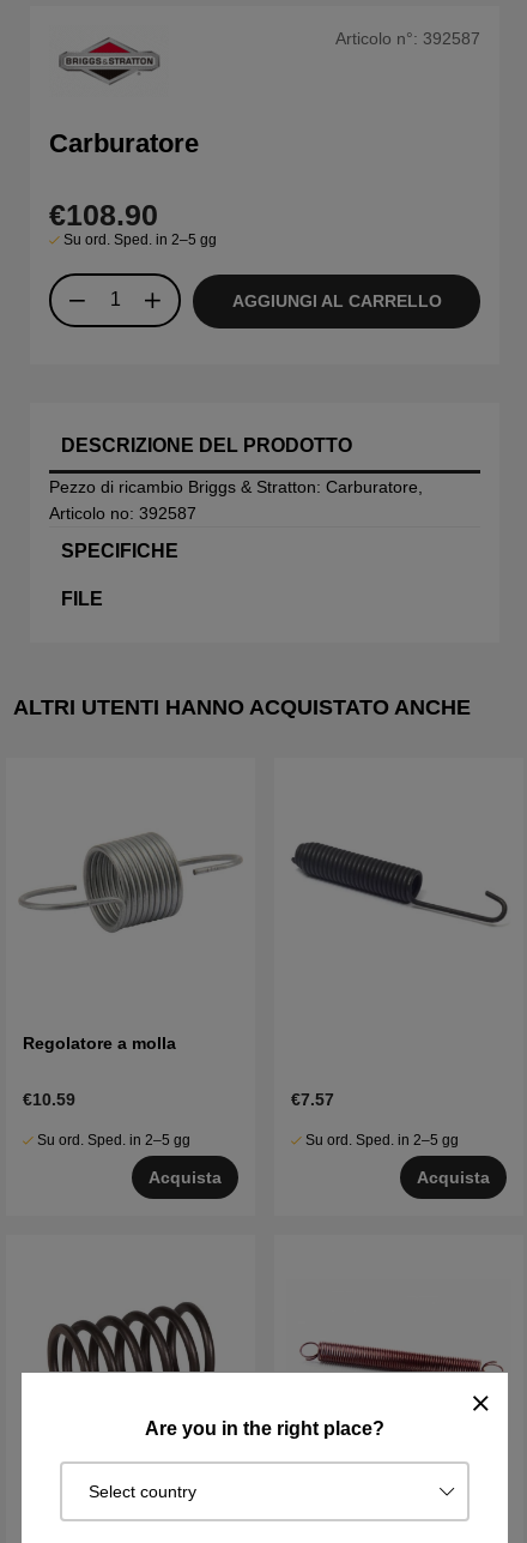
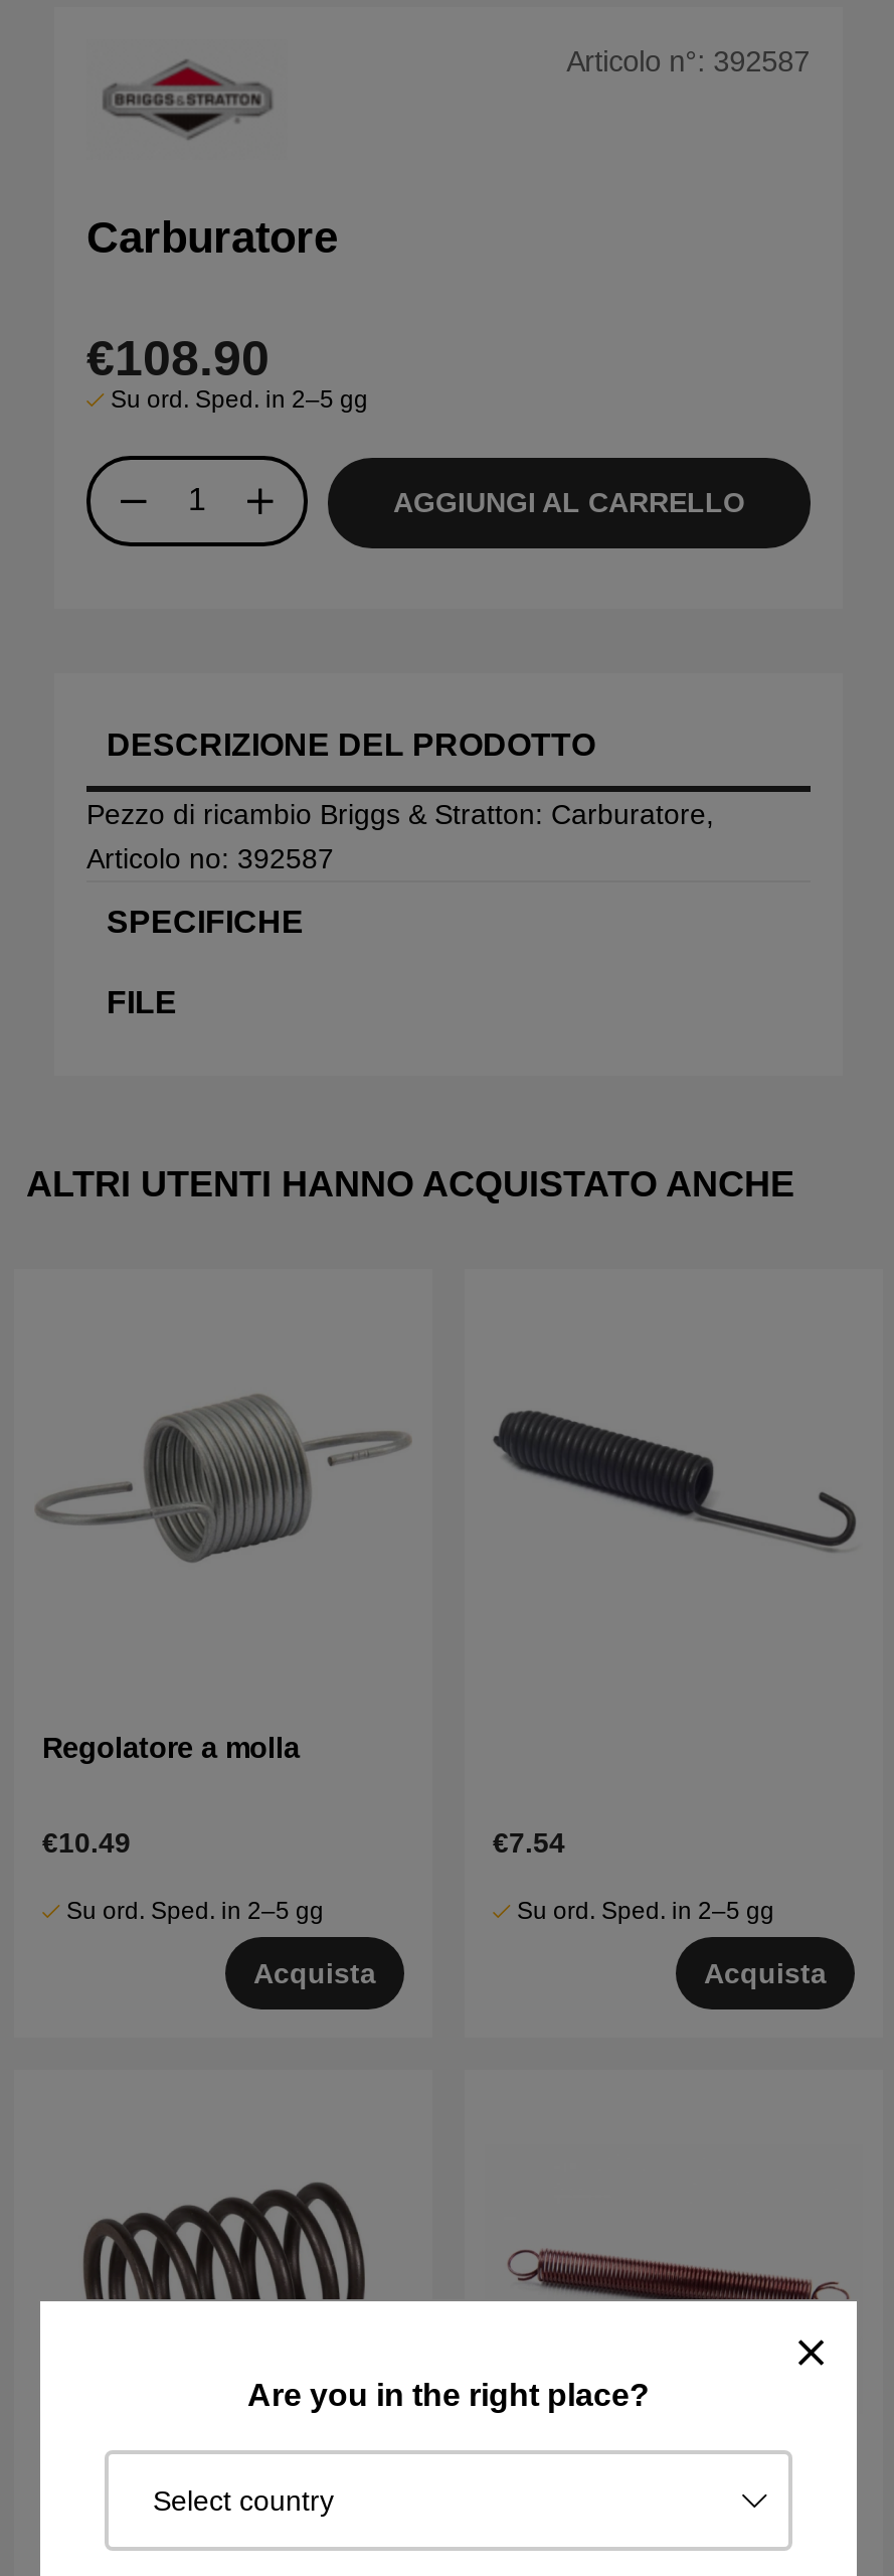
- €10.59
+ €10.49

- €7.57
+ €7.54
